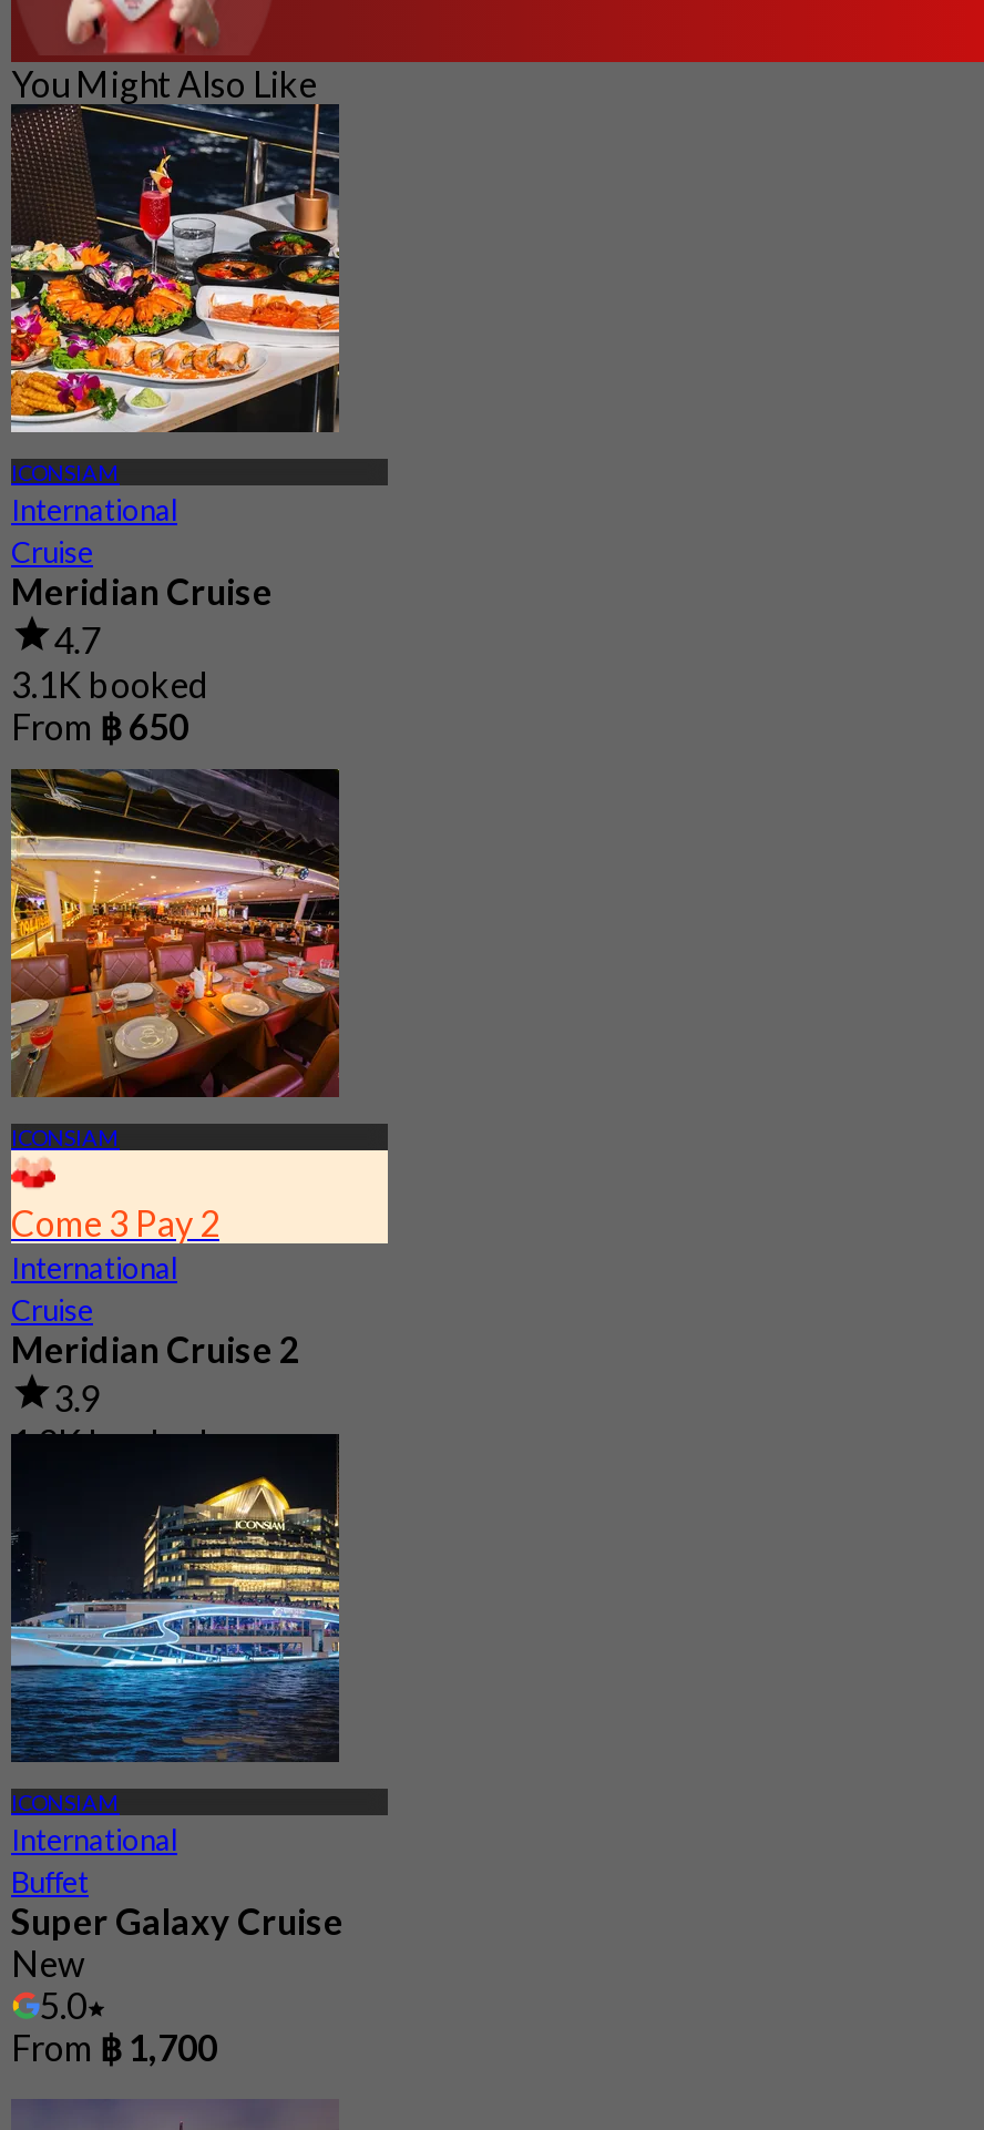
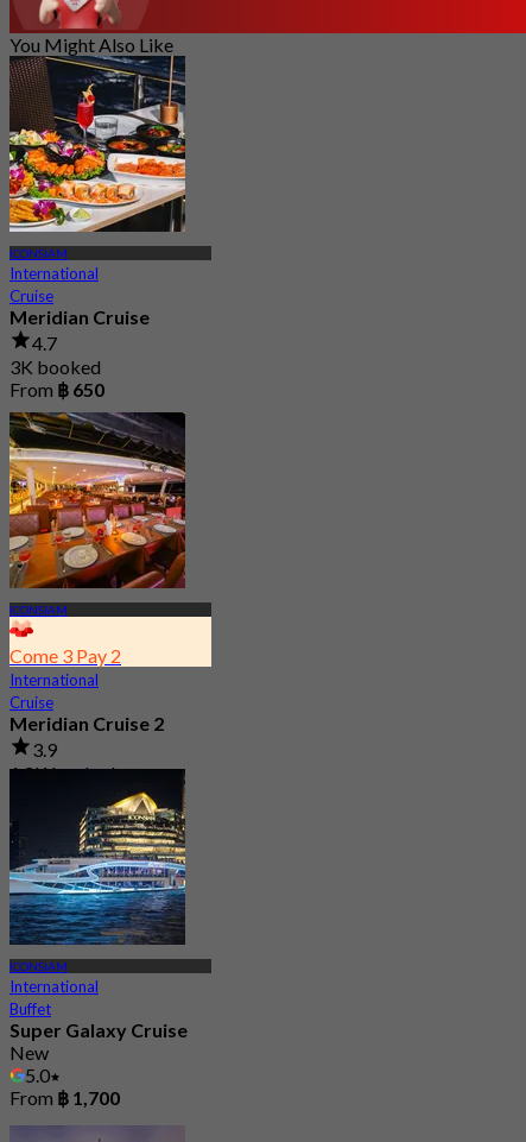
- 3.1K booked
+ 3K booked
